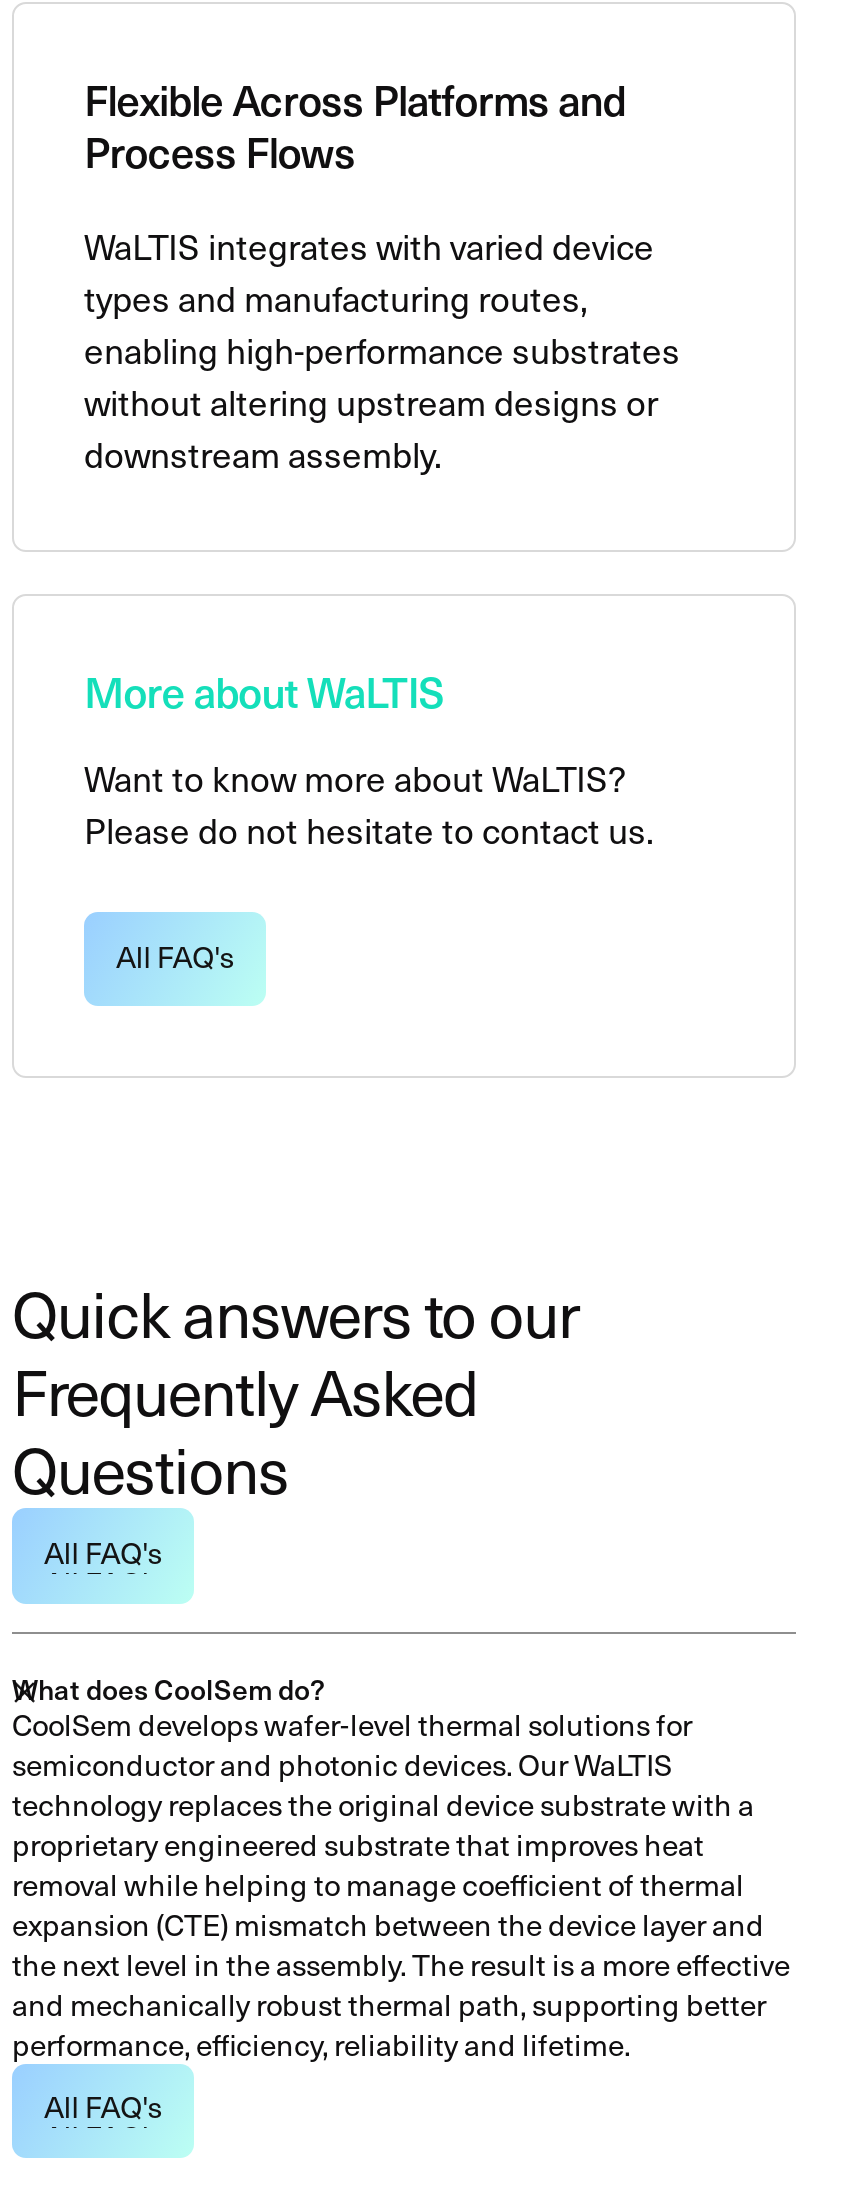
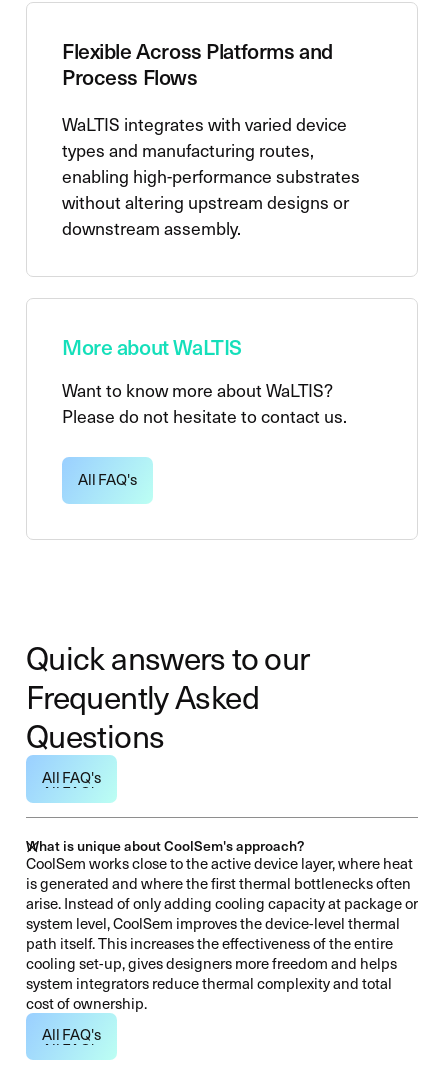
- What does CoolSem do?
- CoolSem develops wafer-level thermal solutions for
- semiconductor and photonic devices. Our WaLTIS
- technology replaces the original device substrate with a
- proprietary engineered substrate that improves heat
- removal while helping to manage coefficient of thermal
- expansion (CTE) mismatch between the device layer and
- the next level in the assembly. The result is a more effective
- and mechanically robust thermal path, supporting better
- performance, efficiency, reliability and lifetime.
+ What is unique about CoolSem's approach?
+ CoolSem works close to the active device layer, where heat
+ is generated and where the first thermal bottlenecks often
+ arise. Instead of only adding cooling capacity at package or
+ system level, CoolSem improves the device-level thermal
+ path itself. This increases the effectiveness of the entire
+ cooling set-up, gives designers more freedom and helps
+ system integrators reduce thermal complexity and total
+ cost of ownership.
